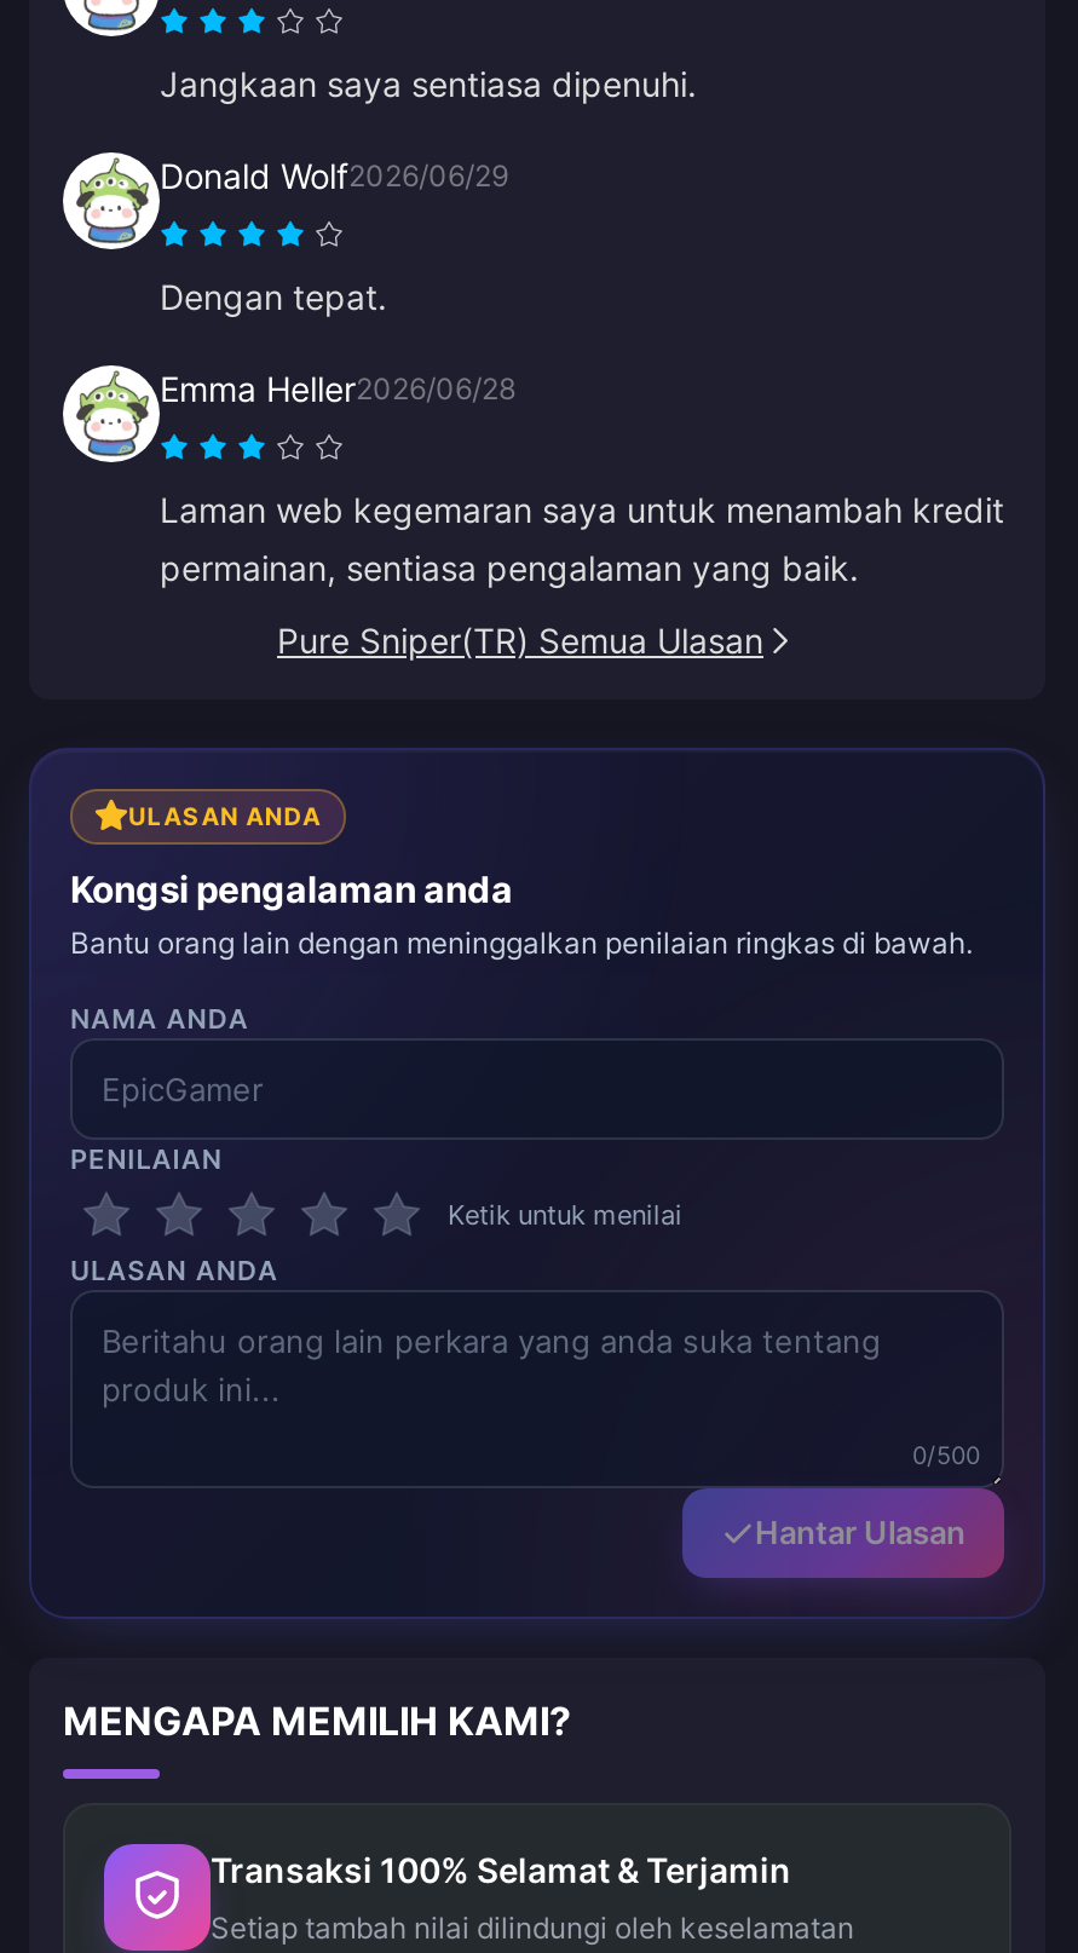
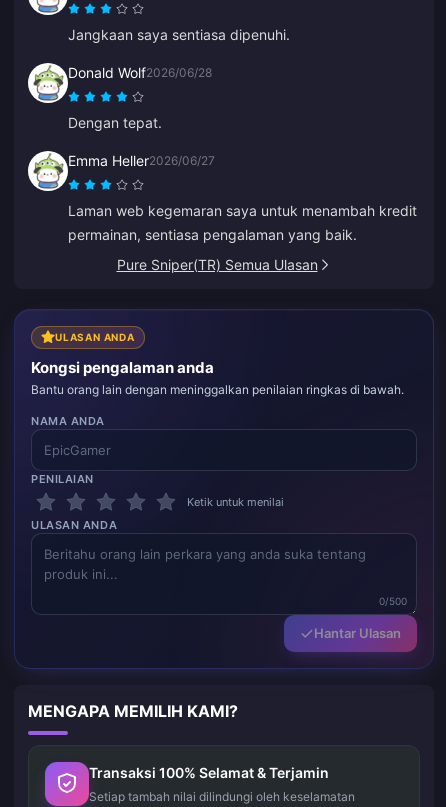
- Donald Wolf2026/06/29
+ Donald Wolf2026/06/28

- Emma Heller2026/06/28
+ Emma Heller2026/06/27
